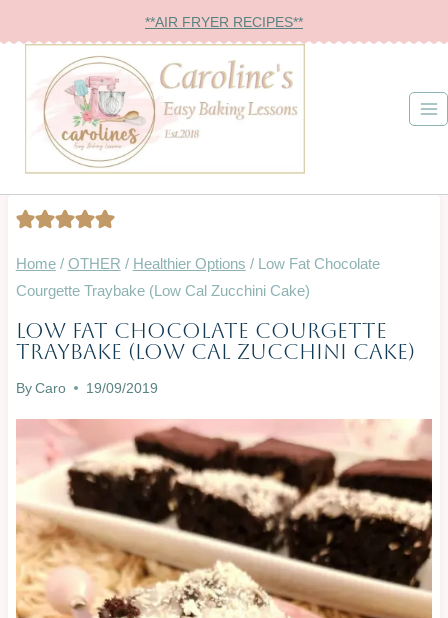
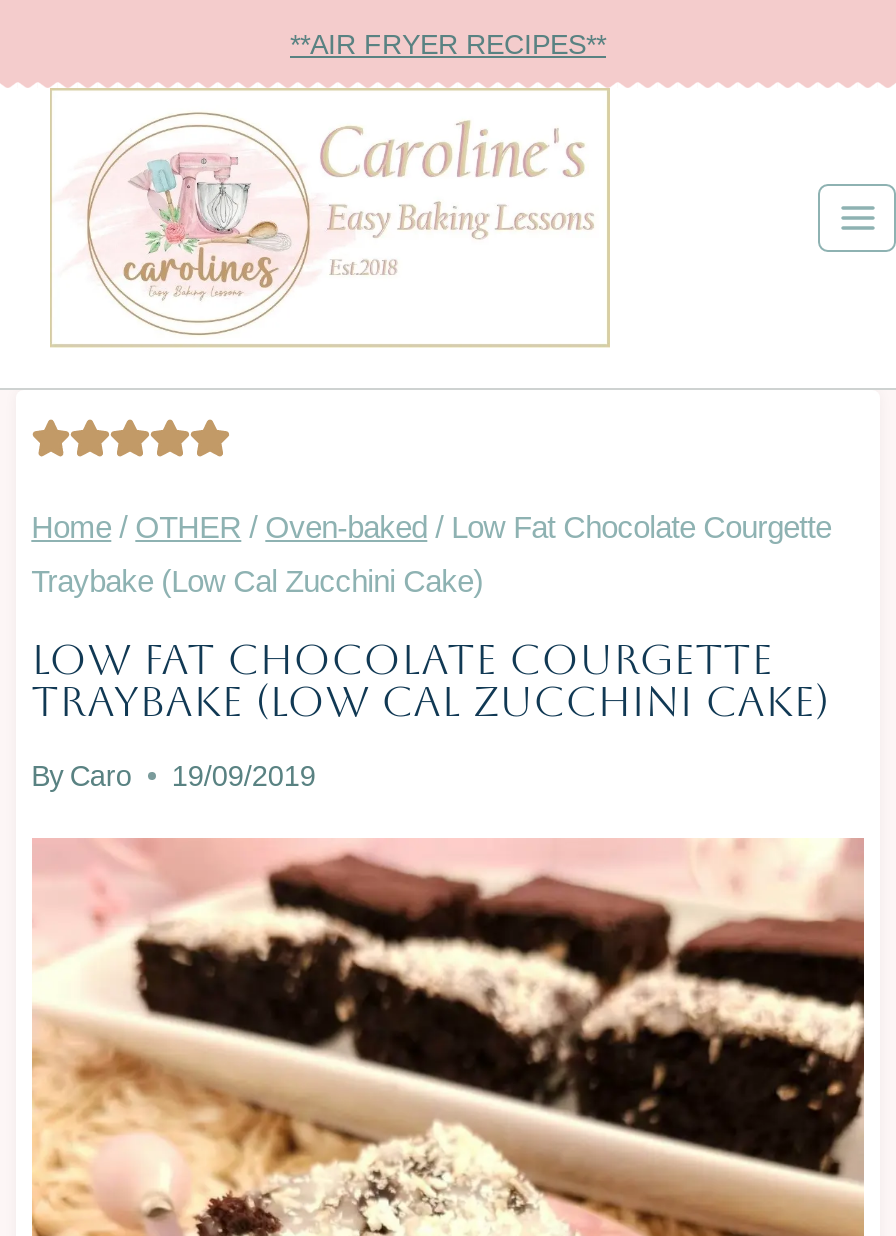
- Home / OTHER / Healthier Options / Low Fat Chocolate
+ Home / OTHER / Oven-baked / Low Fat Chocolate Courgette

- Courgette Traybake (Low Cal Zucchini Cake)
+ Traybake (Low Cal Zucchini Cake)
